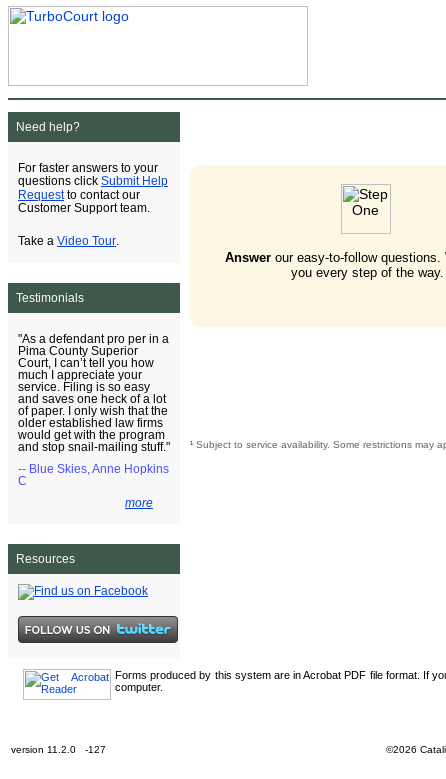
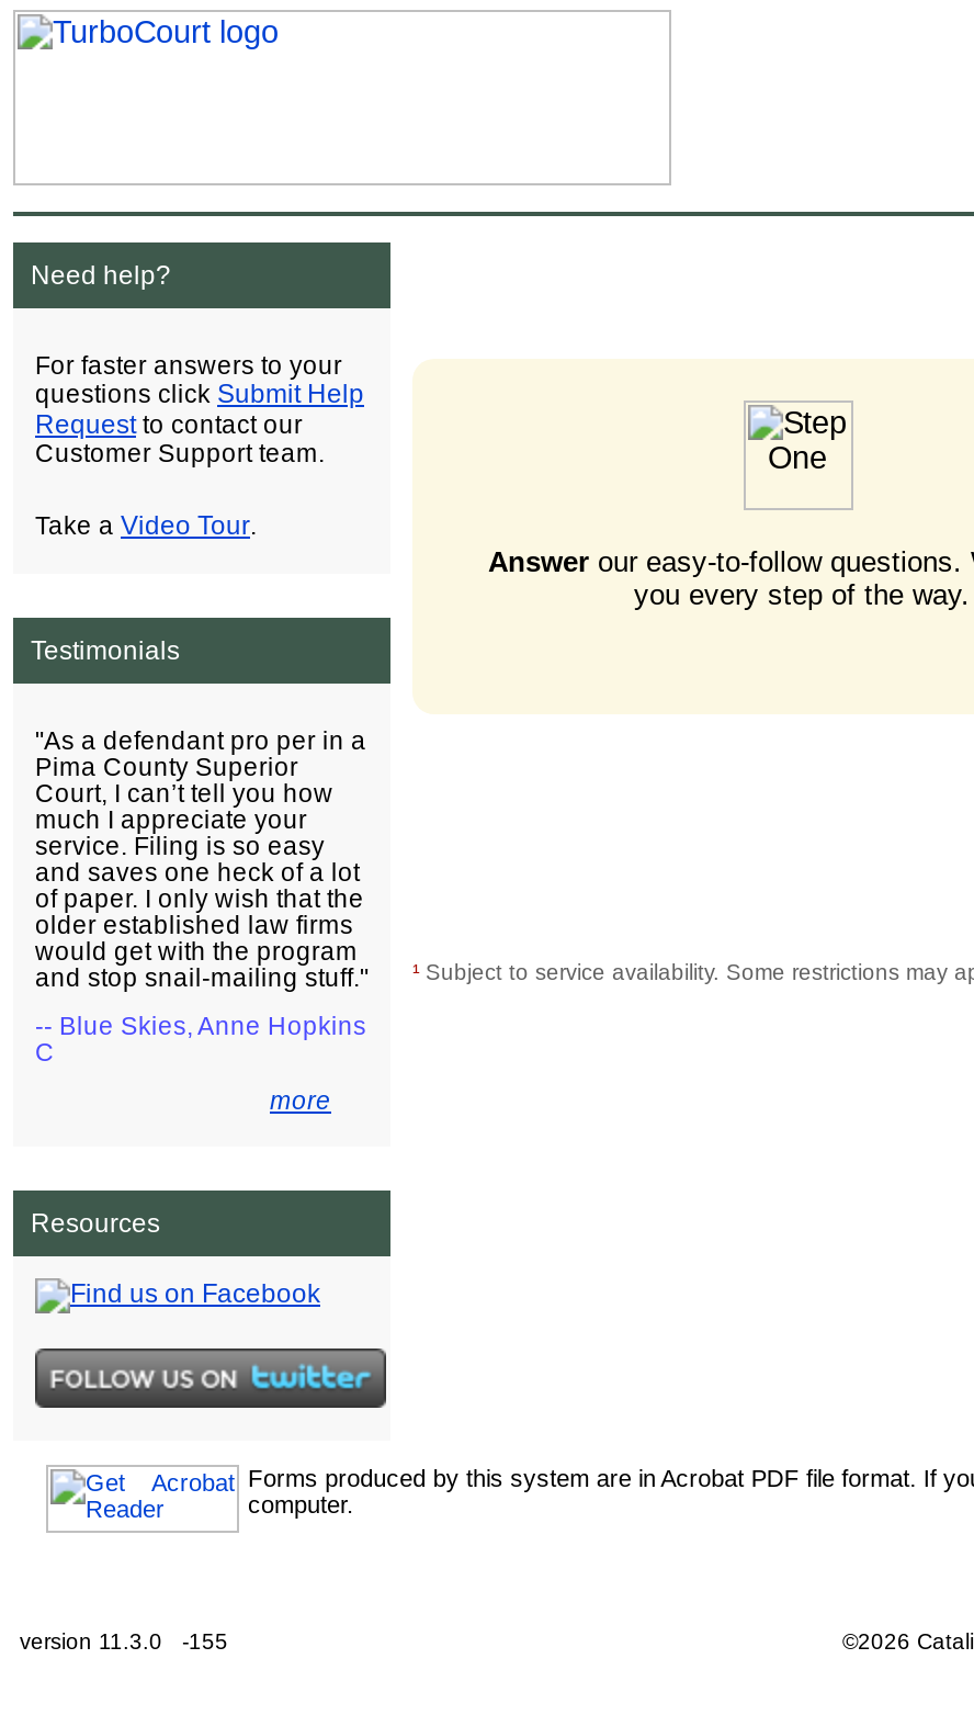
- version 11.2.0 -127
+ version 11.3.0 -155
